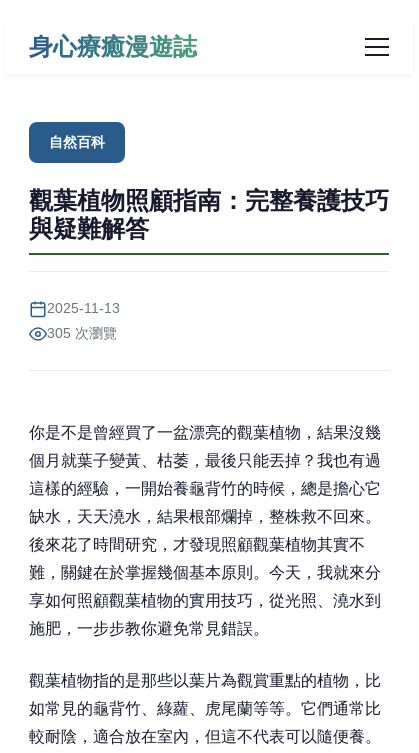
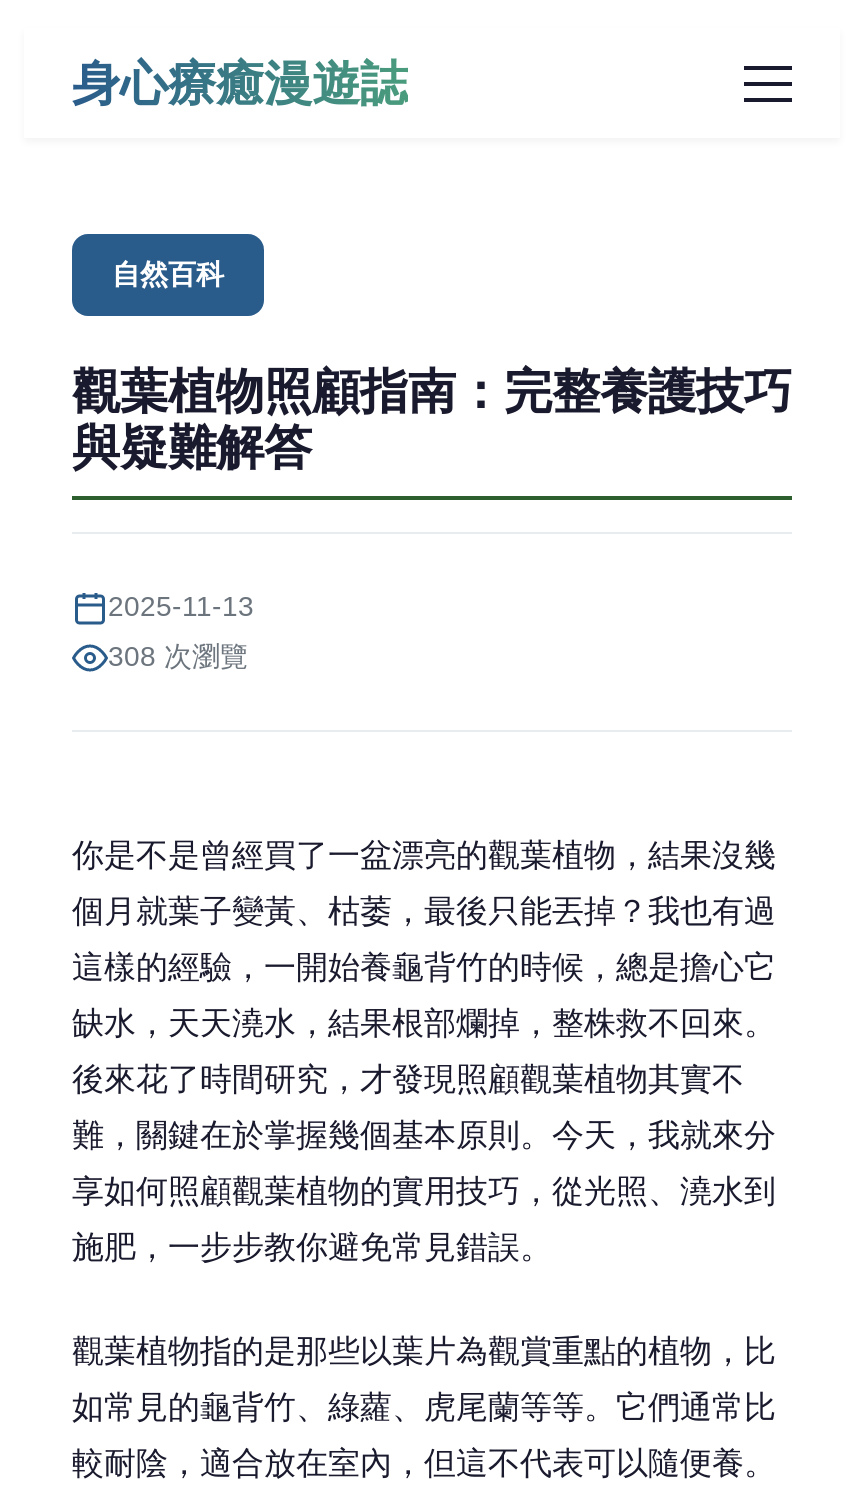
- 305 次瀏覽
+ 308 次瀏覽
